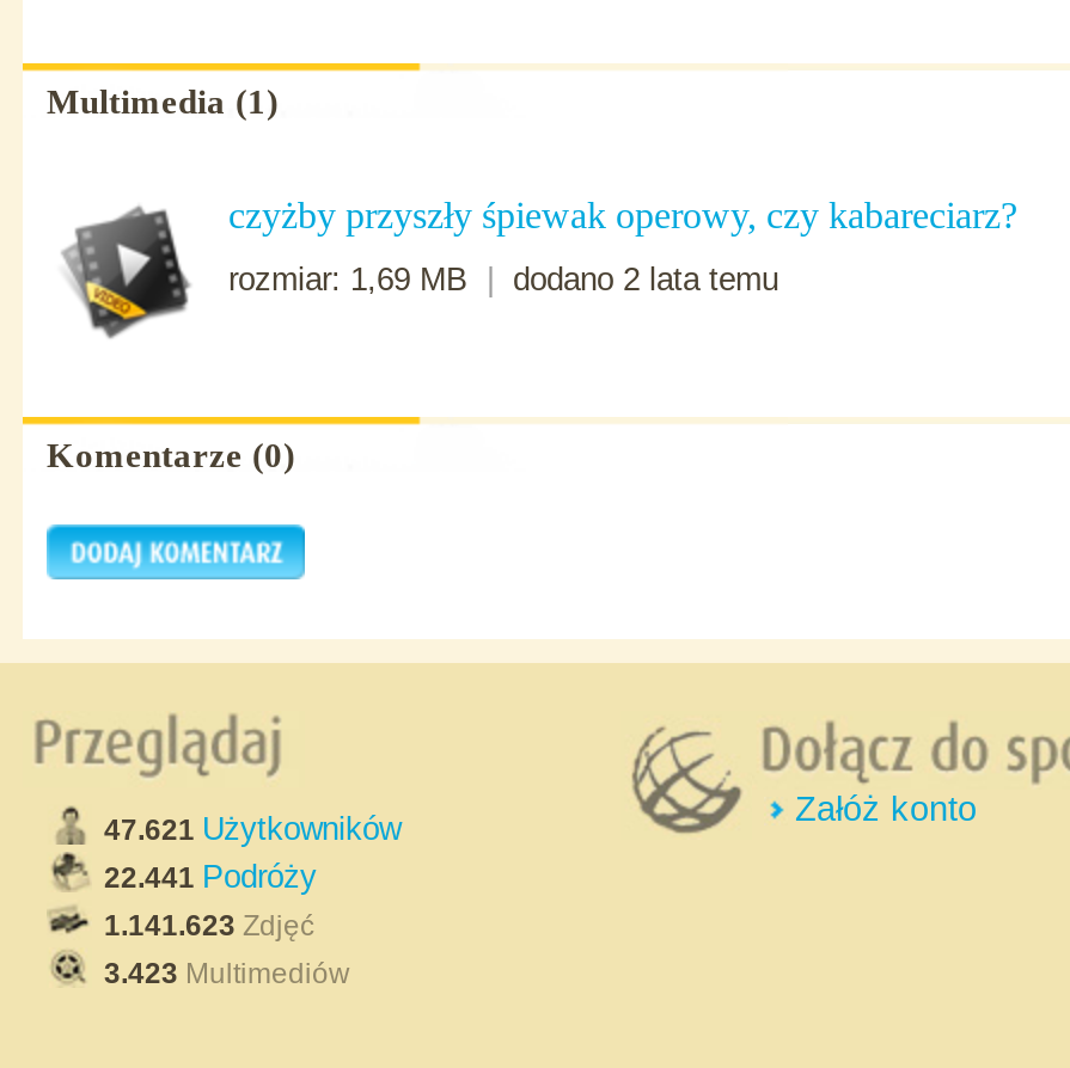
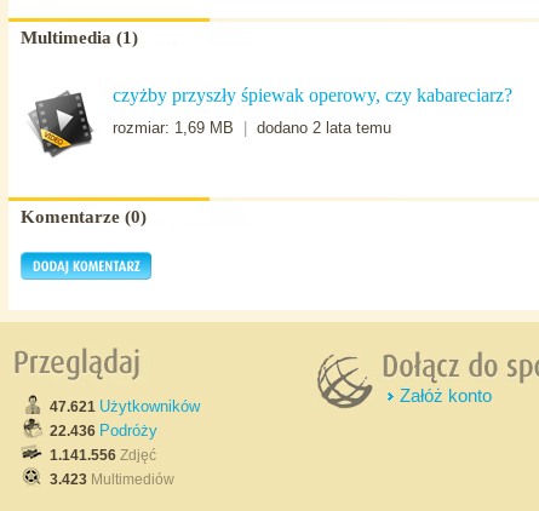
- 22.441 Podróży
+ 22.436 Podróży

- 1.141.623 Zdjęć
+ 1.141.556 Zdjęć
